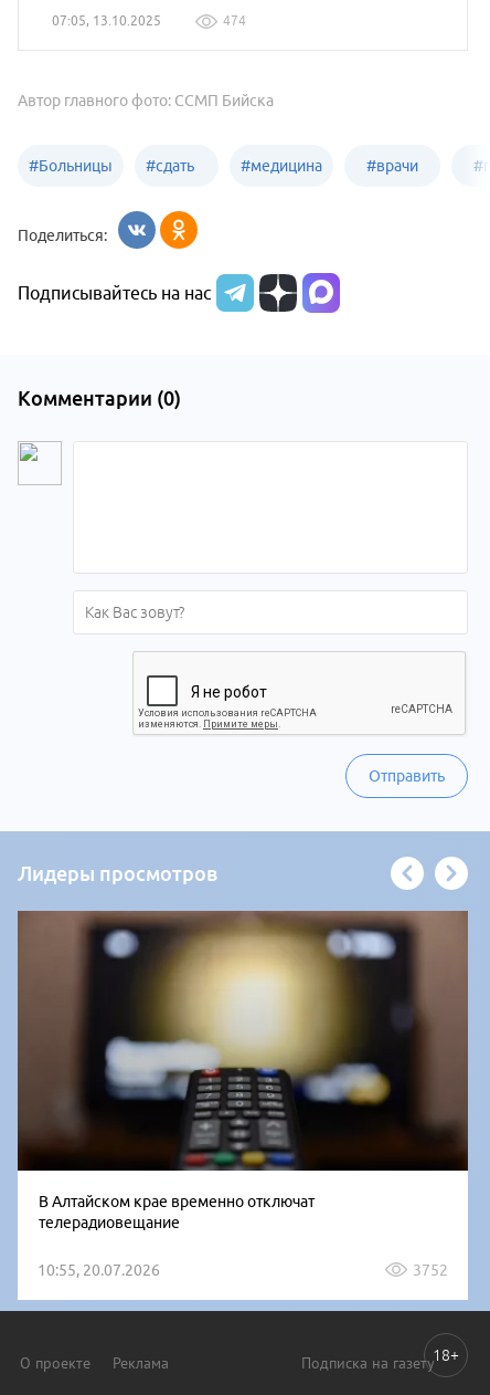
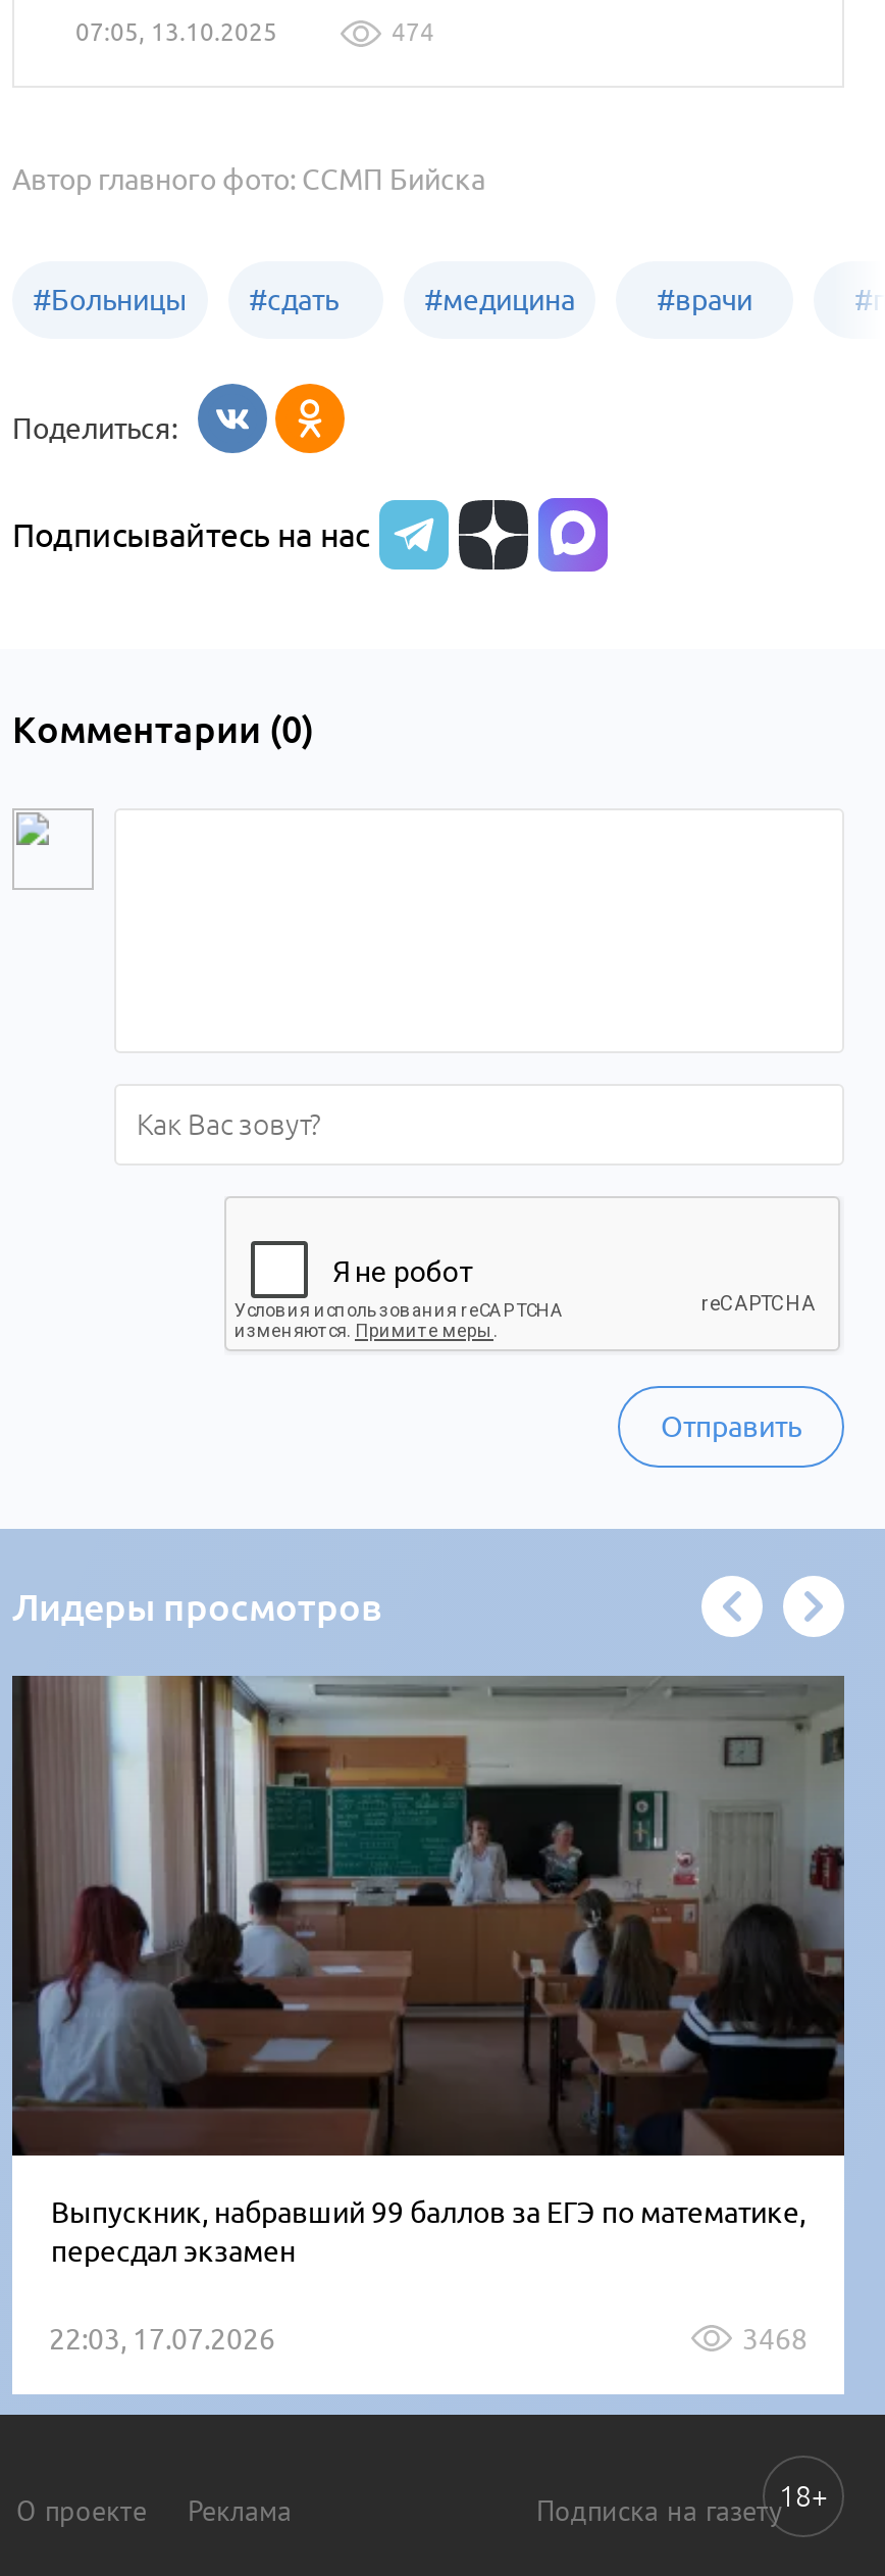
- [image]
- В Алтайском крае временно отключат
- телерадиовещание
+ [image]
+ Выпускник, набравший 99 баллов за ЕГЭ по математике,
+ пересдал экзамен

- 10:55, 20.07.2026
- 3752
+ 22:03, 17.07.2026
+ 3468
